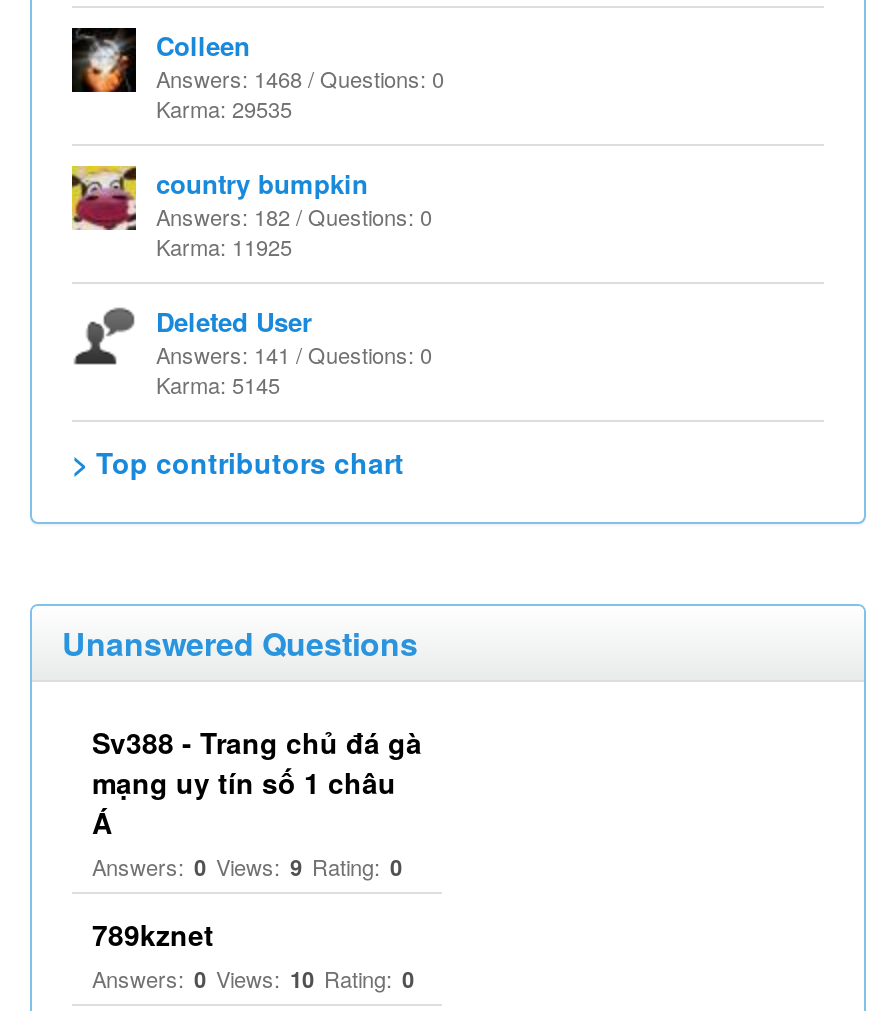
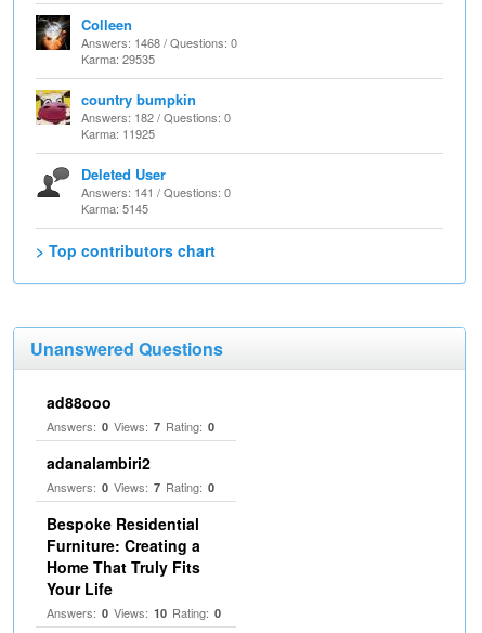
- Sv388 - Trang chủ đá gà
- mạng uy tín số 1 châu
- Á
- Answers: 0 Views: 9 Rating: 0
- 789kznet
+ ad88ooo
+ Answers: 0 Views: 7 Rating: 0
+ adanalambiri2
+ Answers: 0 Views: 7 Rating: 0
+ Bespoke Residential
+ Furniture: Creating a
+ Home That Truly Fits
+ Your Life
